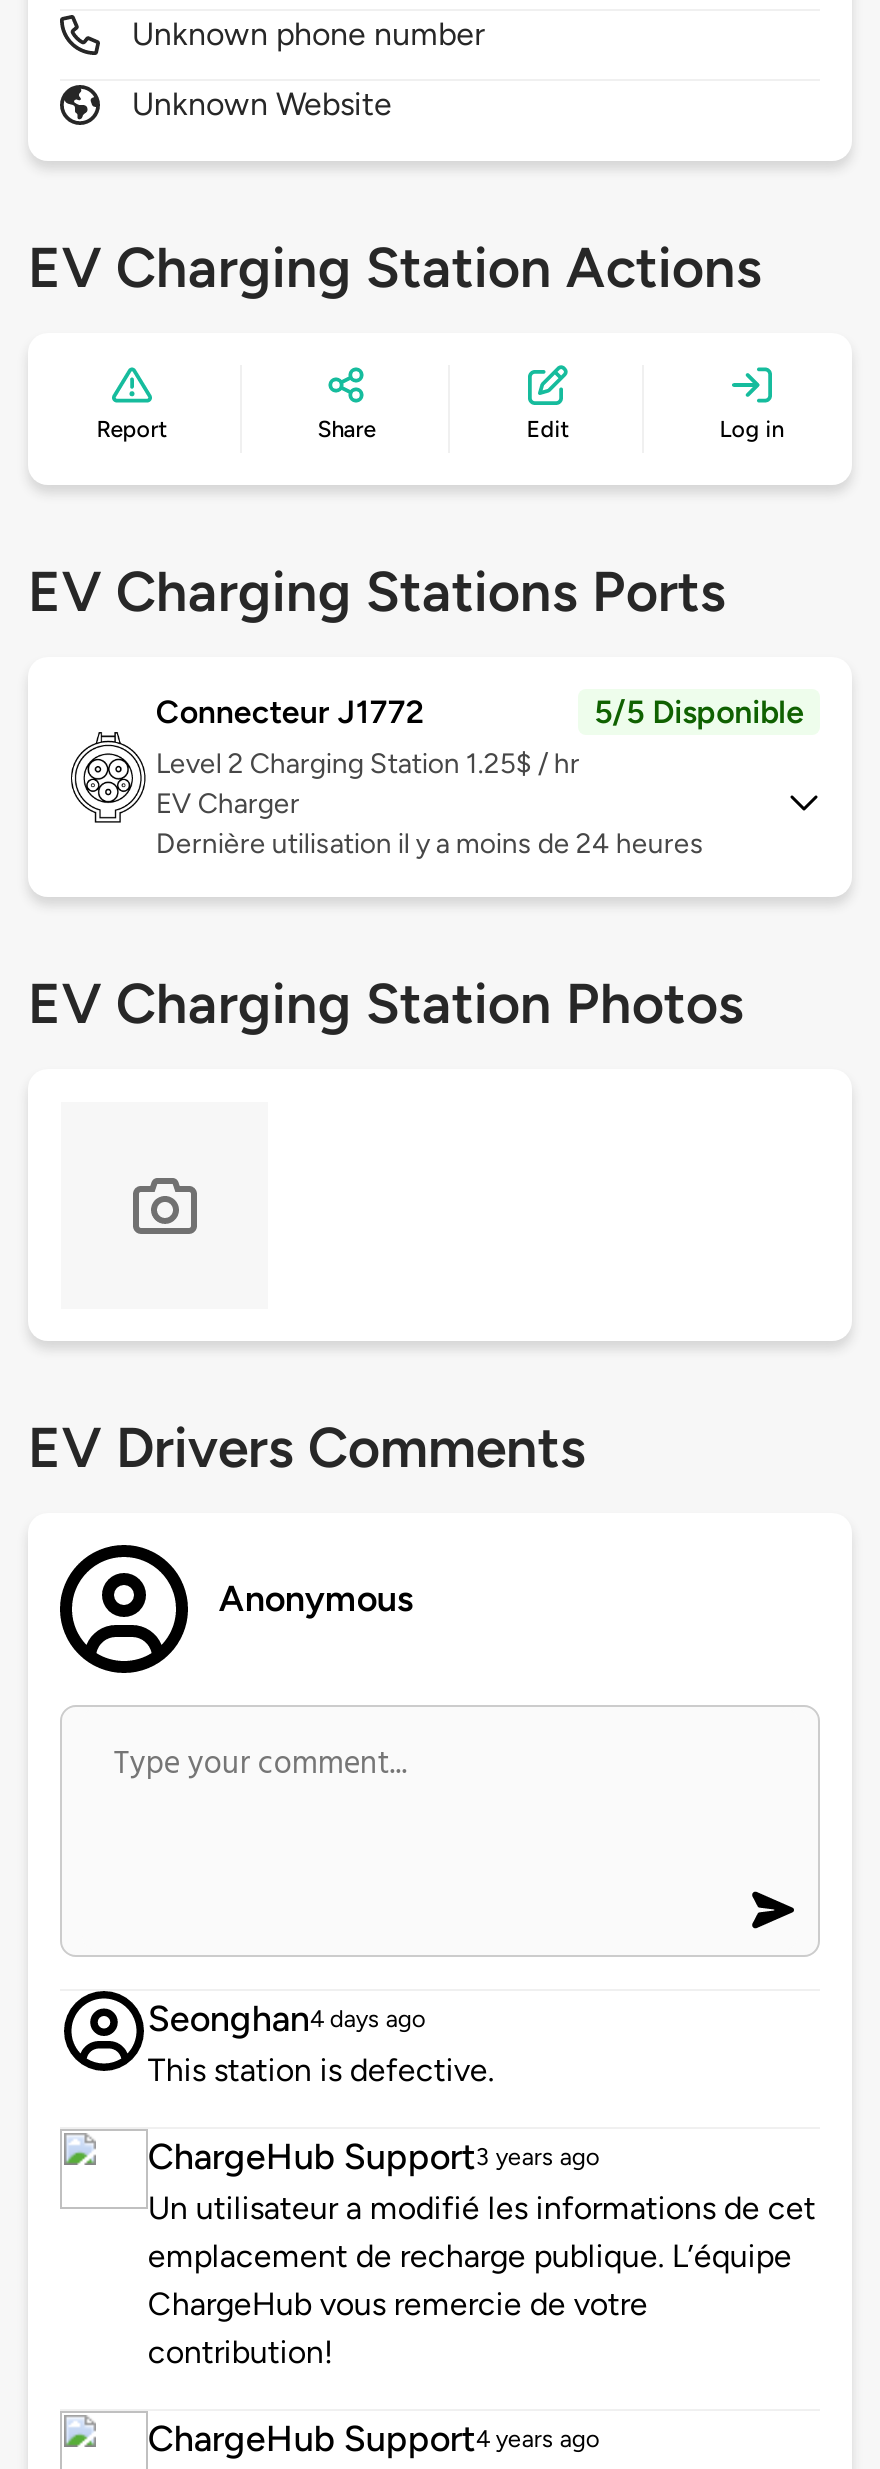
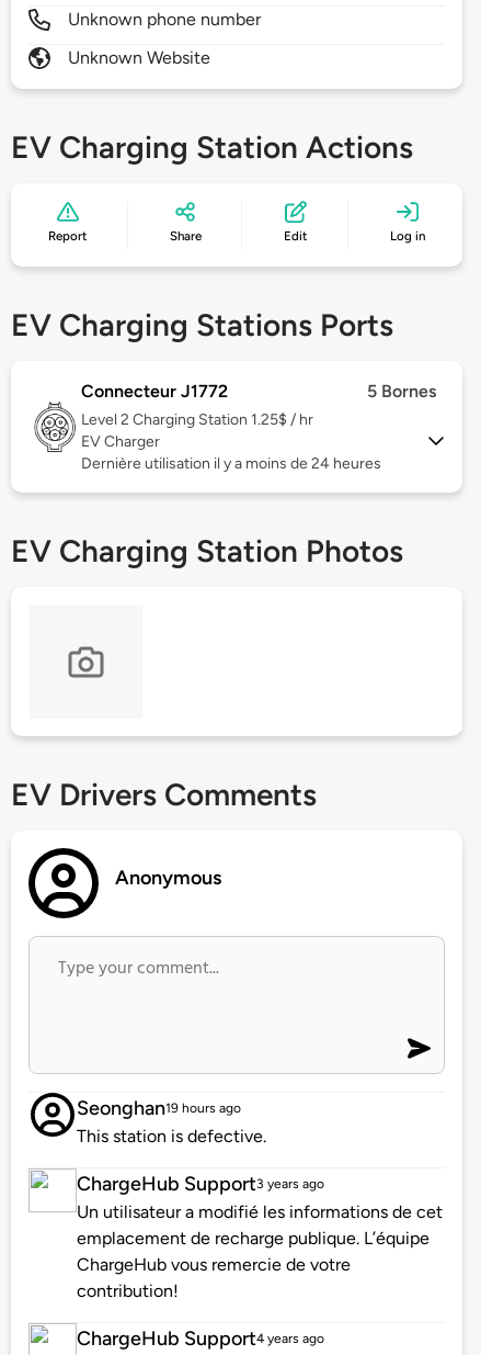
- 5/5 Disponible
+ 5 Bornes

- Seonghan4 days ago
+ Seonghan19 hours ago
